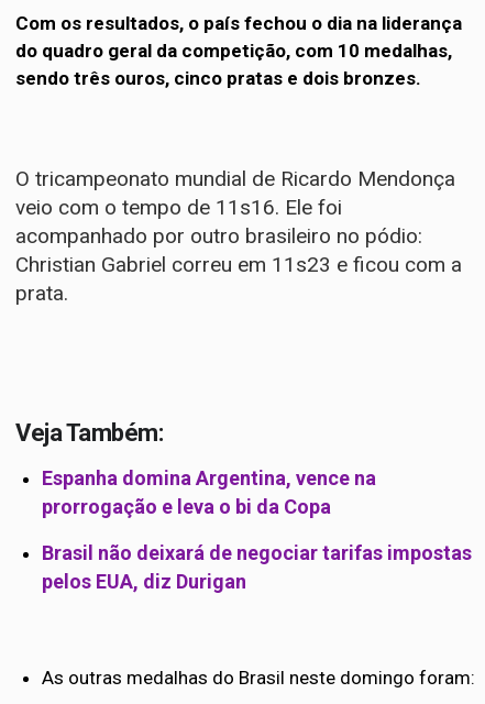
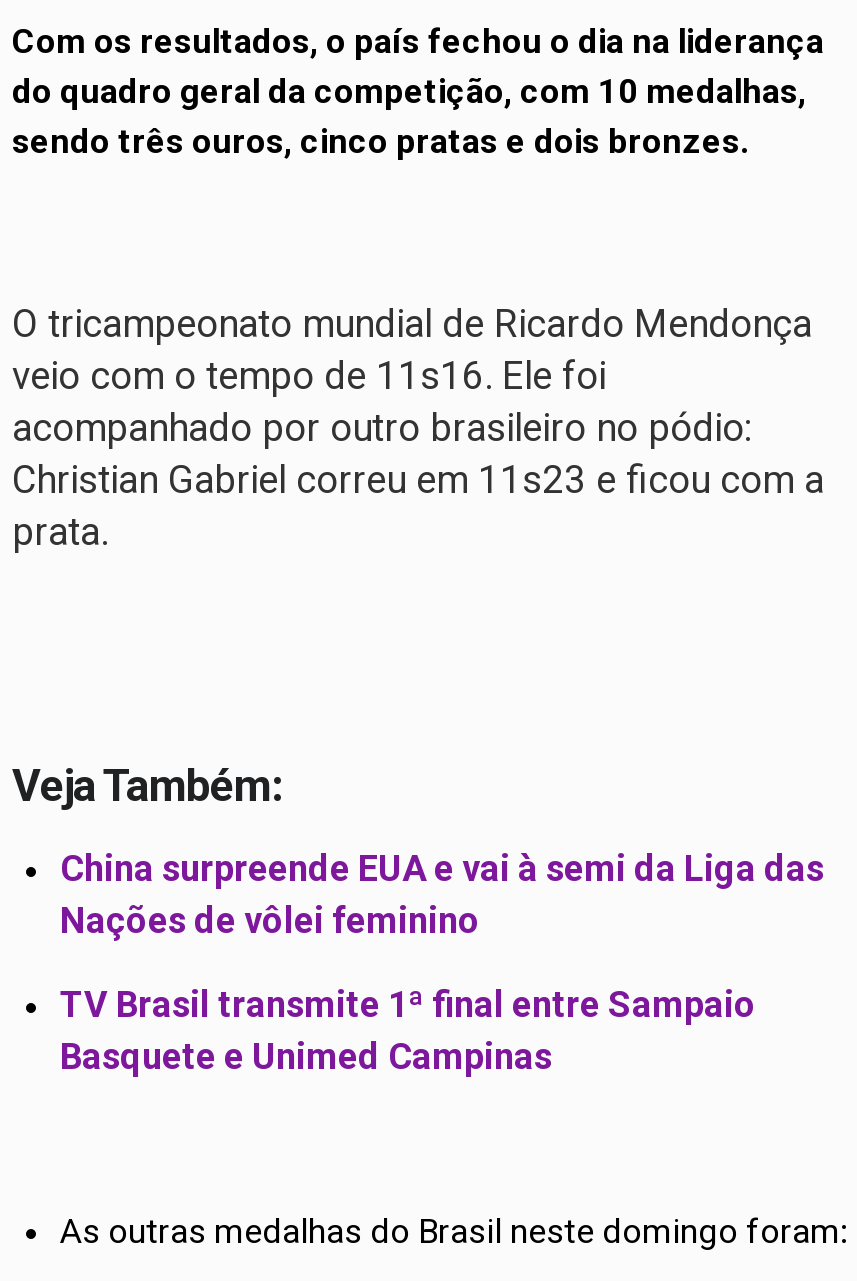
- Espanha domina Argentina, vence na
- prorrogação e leva o bi da Copa
+ China surpreende EUA e vai à semi da Liga das
+ Nações de vôlei feminino

- Brasil não deixará de negociar tarifas impostas
- pelos EUA, diz Durigan
+ TV Brasil transmite 1ª final entre Sampaio
+ Basquete e Unimed Campinas
